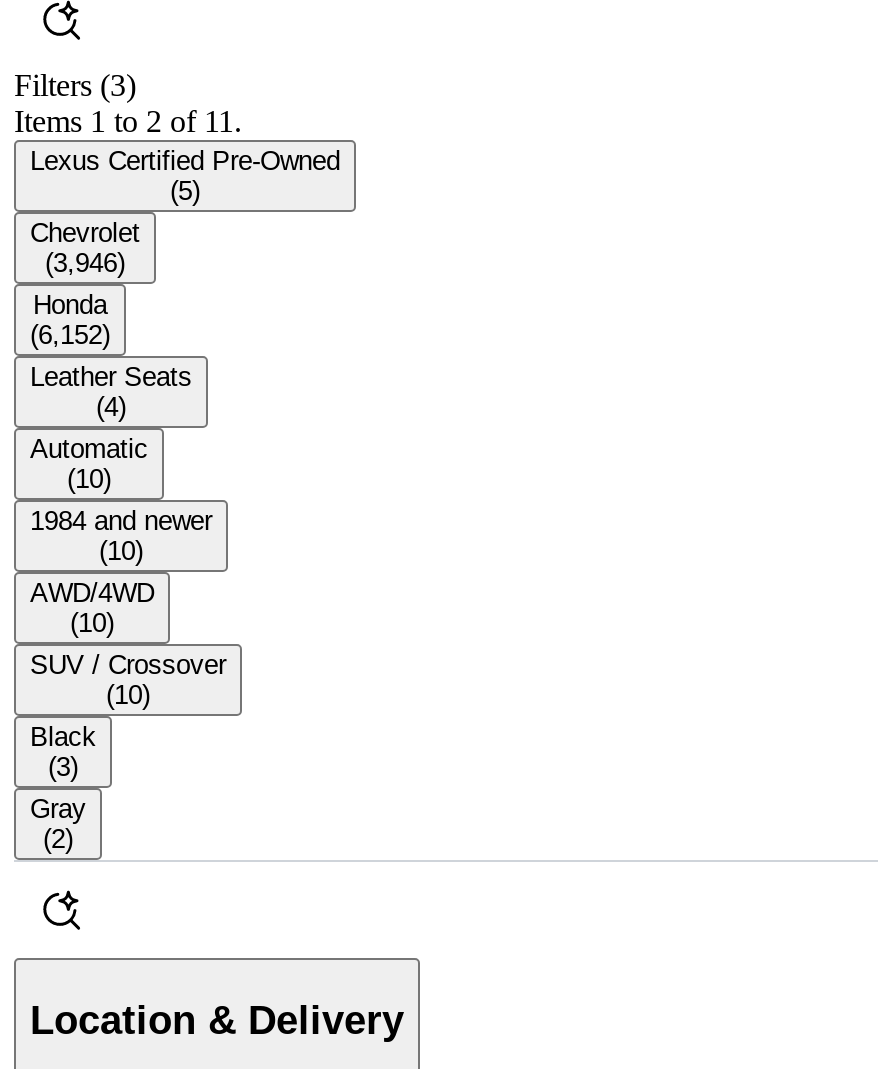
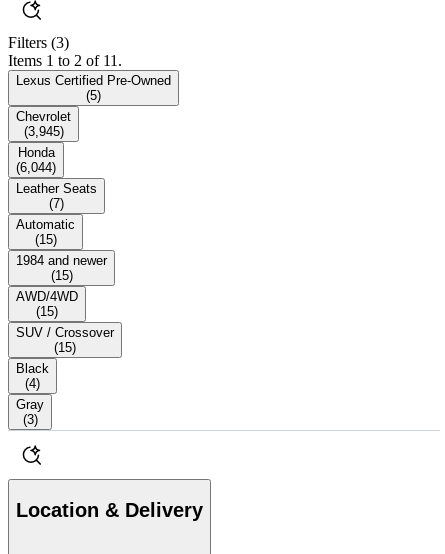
- (3,946)
+ (3,945)

- (6,152)
+ (6,044)

- (4)
+ (7)

- (10)
+ (15)

- (10)
+ (15)

- (10)
+ (15)

- (10)
+ (15)

- (3)
+ (4)

- (2)
+ (3)
